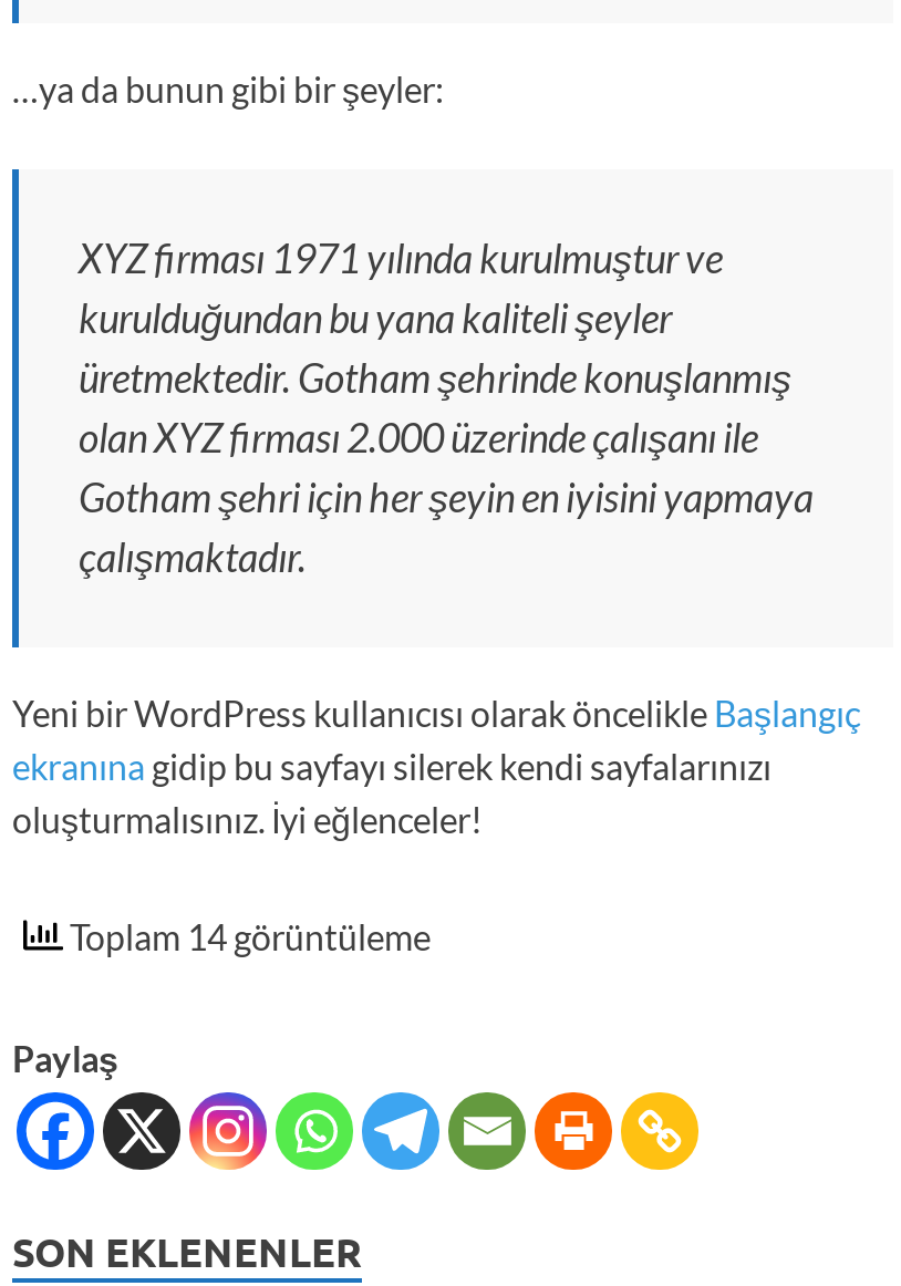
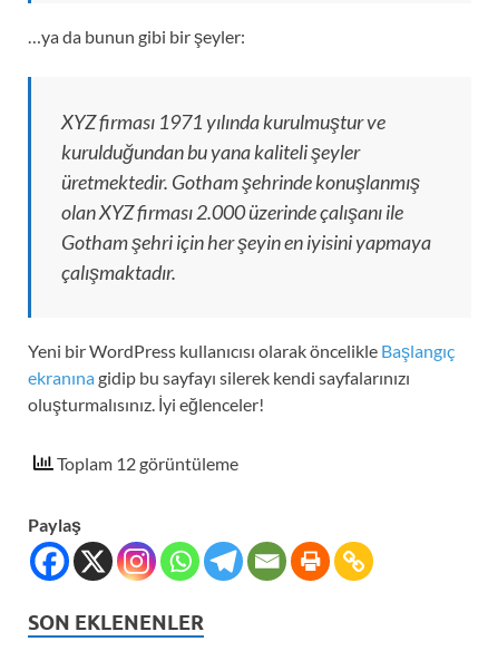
- Toplam 14 görüntüleme
+ Toplam 12 görüntüleme
